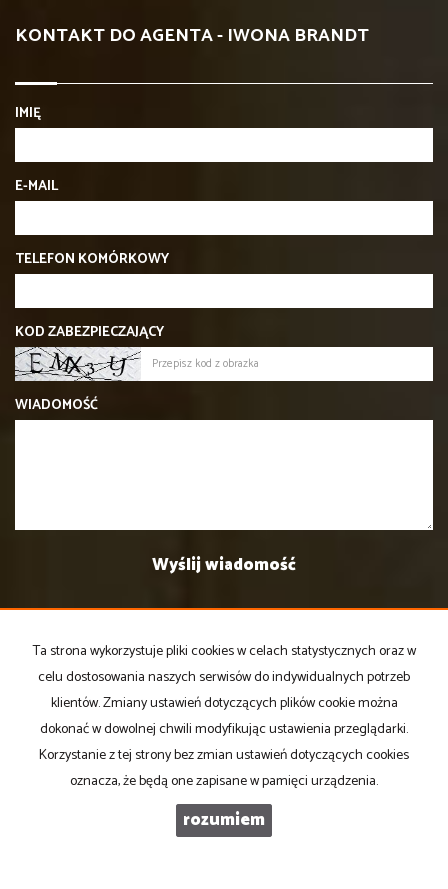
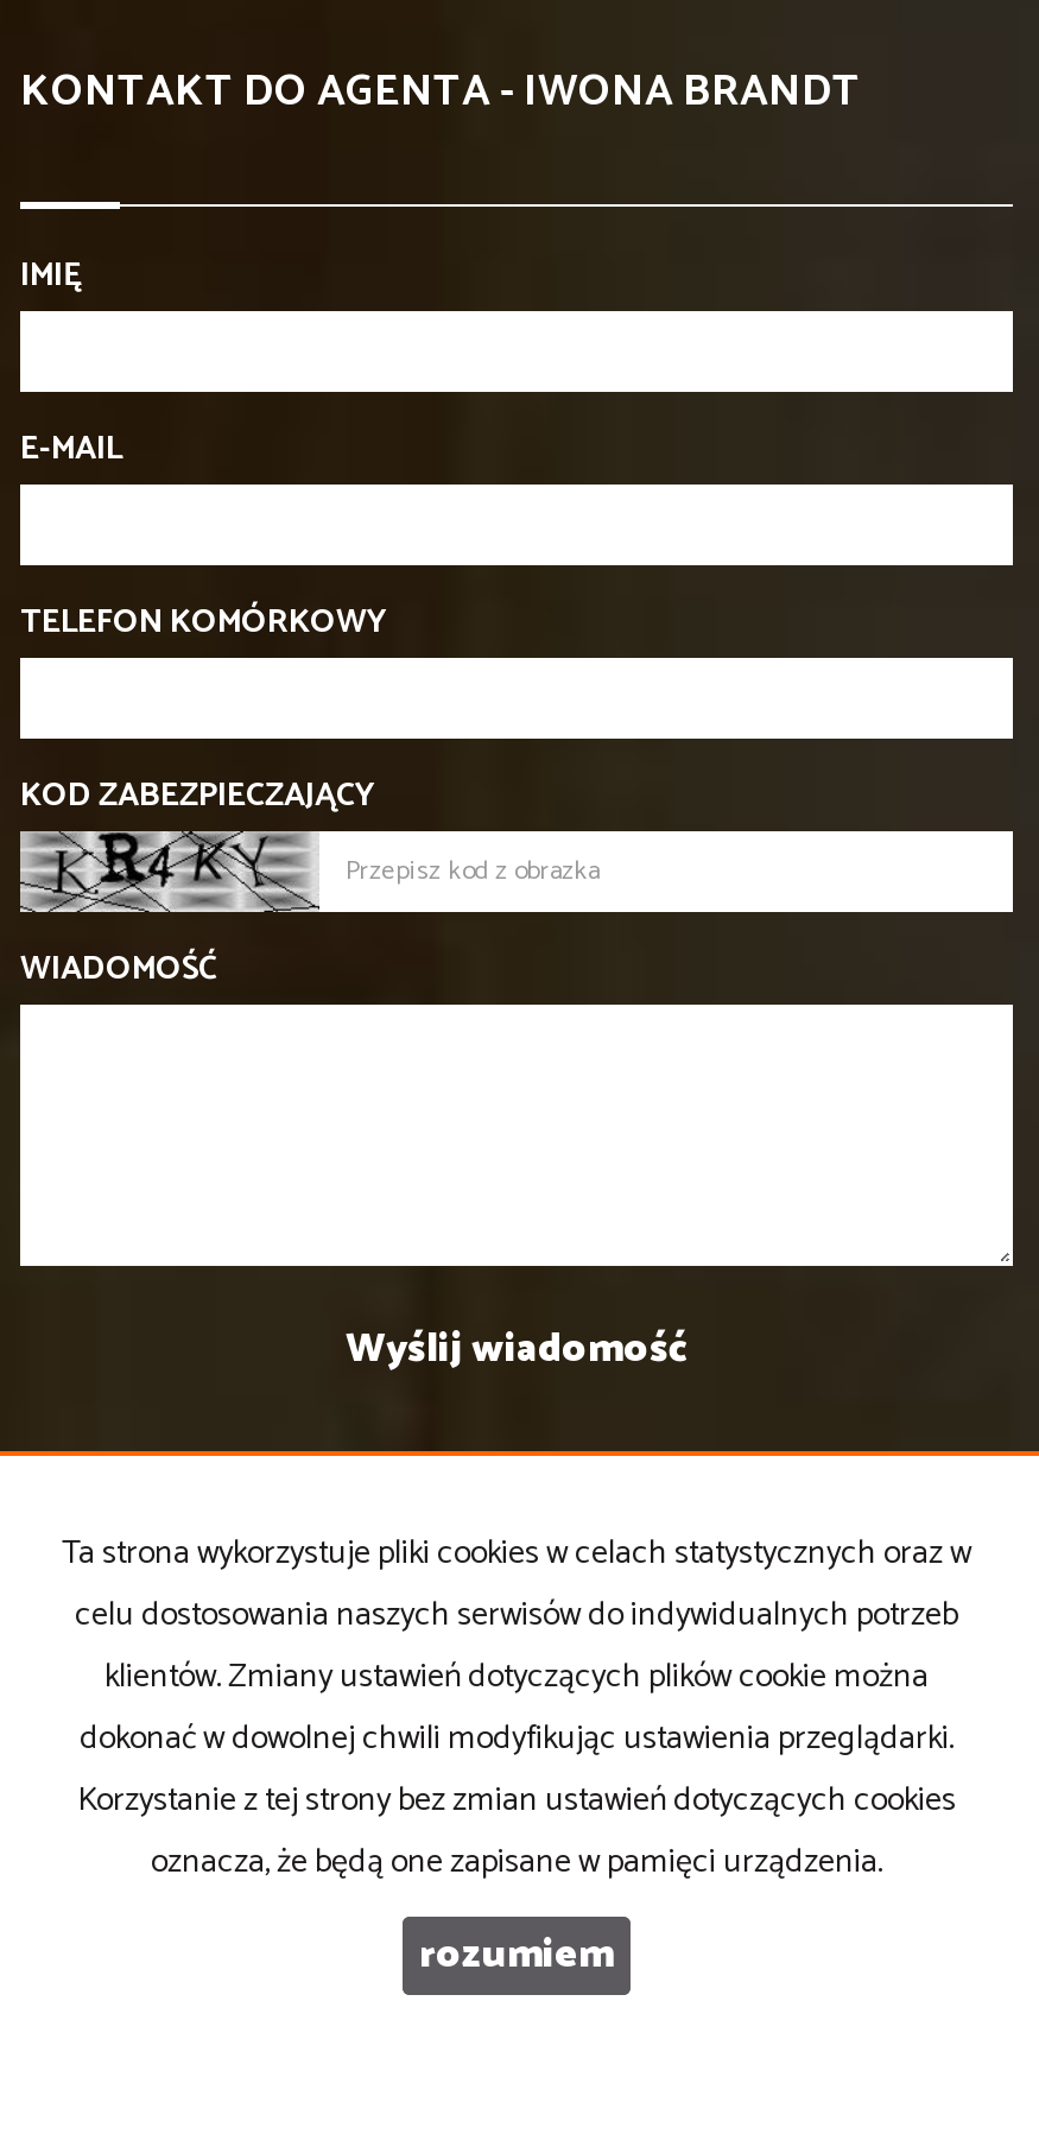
- [image]
+ [image]
